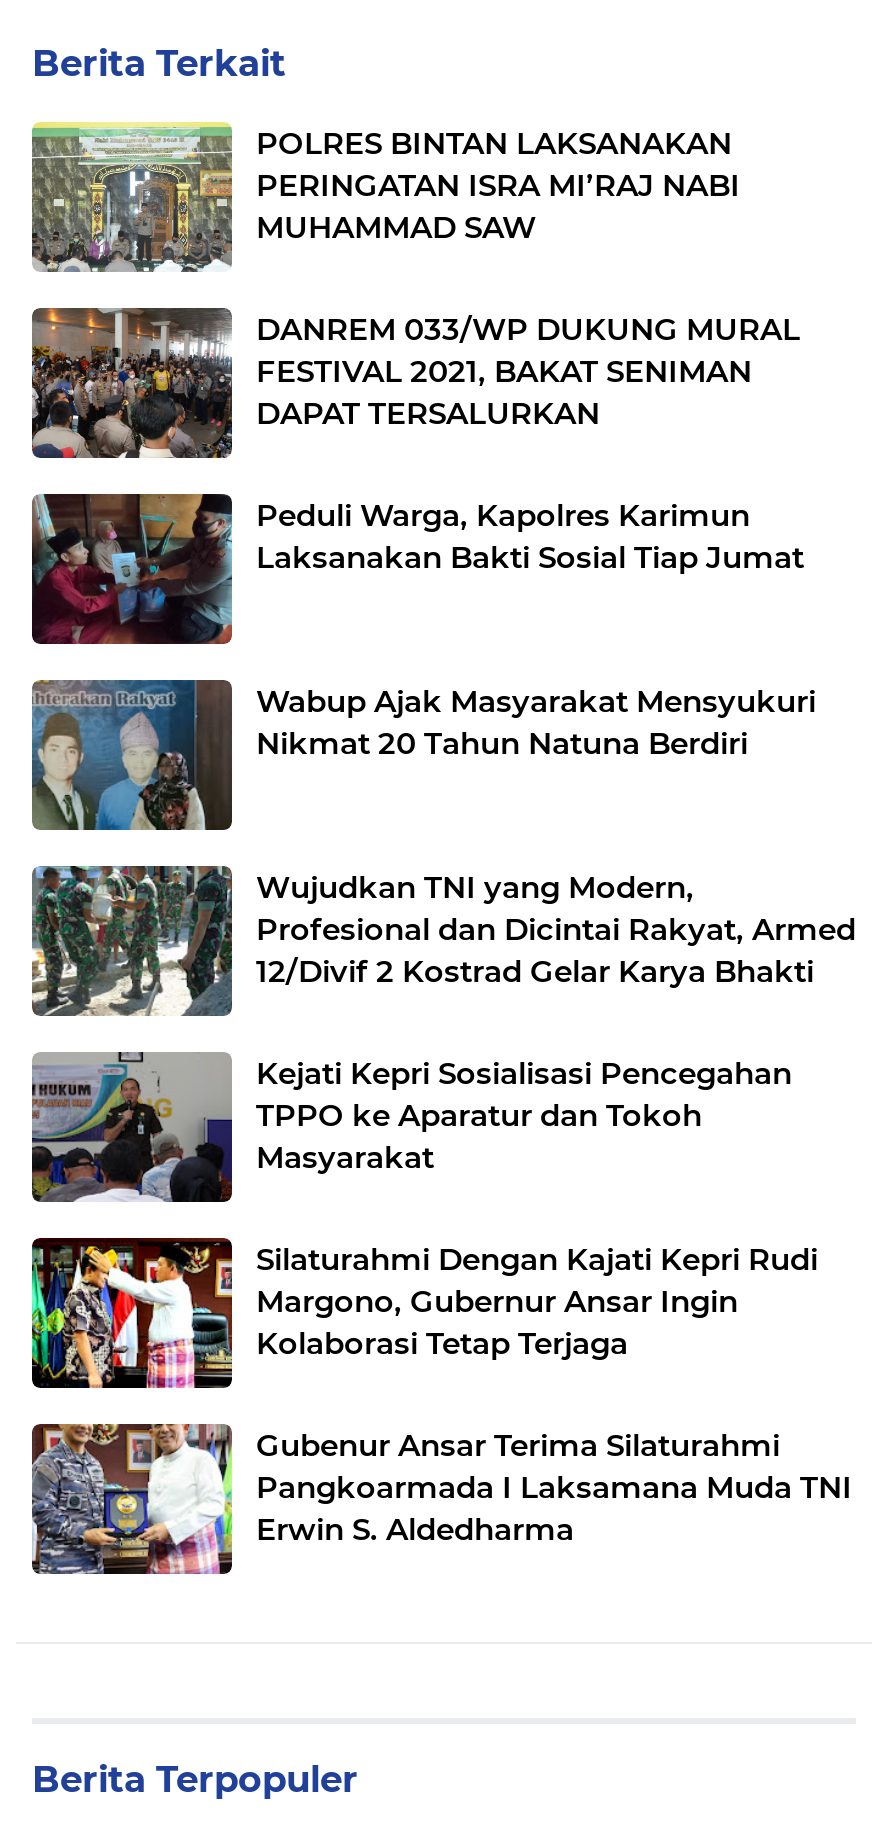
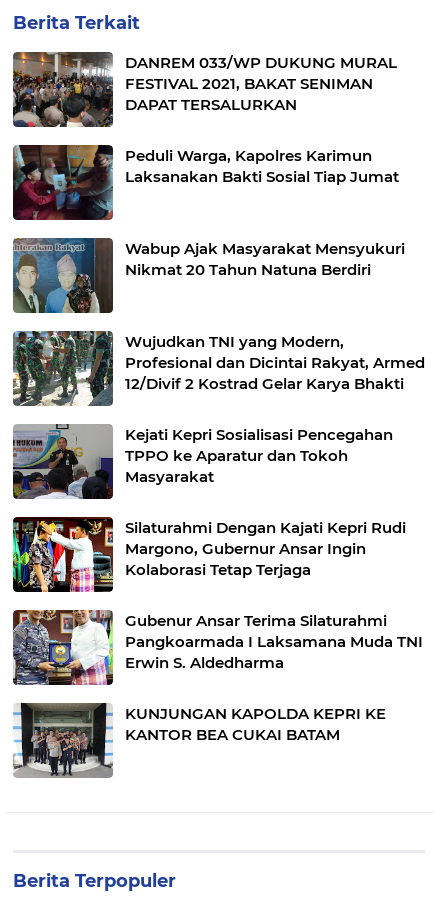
- [image]
- POLRES BINTAN LAKSANAKAN
- PERINGATAN ISRA MI’RAJ NABI
- MUHAMMAD SAW

moved up: [image] | DANREM 033/WP DUKUNG MURAL | FESTIVAL 2021, BAKAT SENIMAN | ... | Pangkoarmada I Laksamana Muda TNI | Erwin S. Aldedharma

+ [image]
+ KUNJUNGAN KAPOLDA KEPRI KE
+ KANTOR BEA CUKAI BATAM
